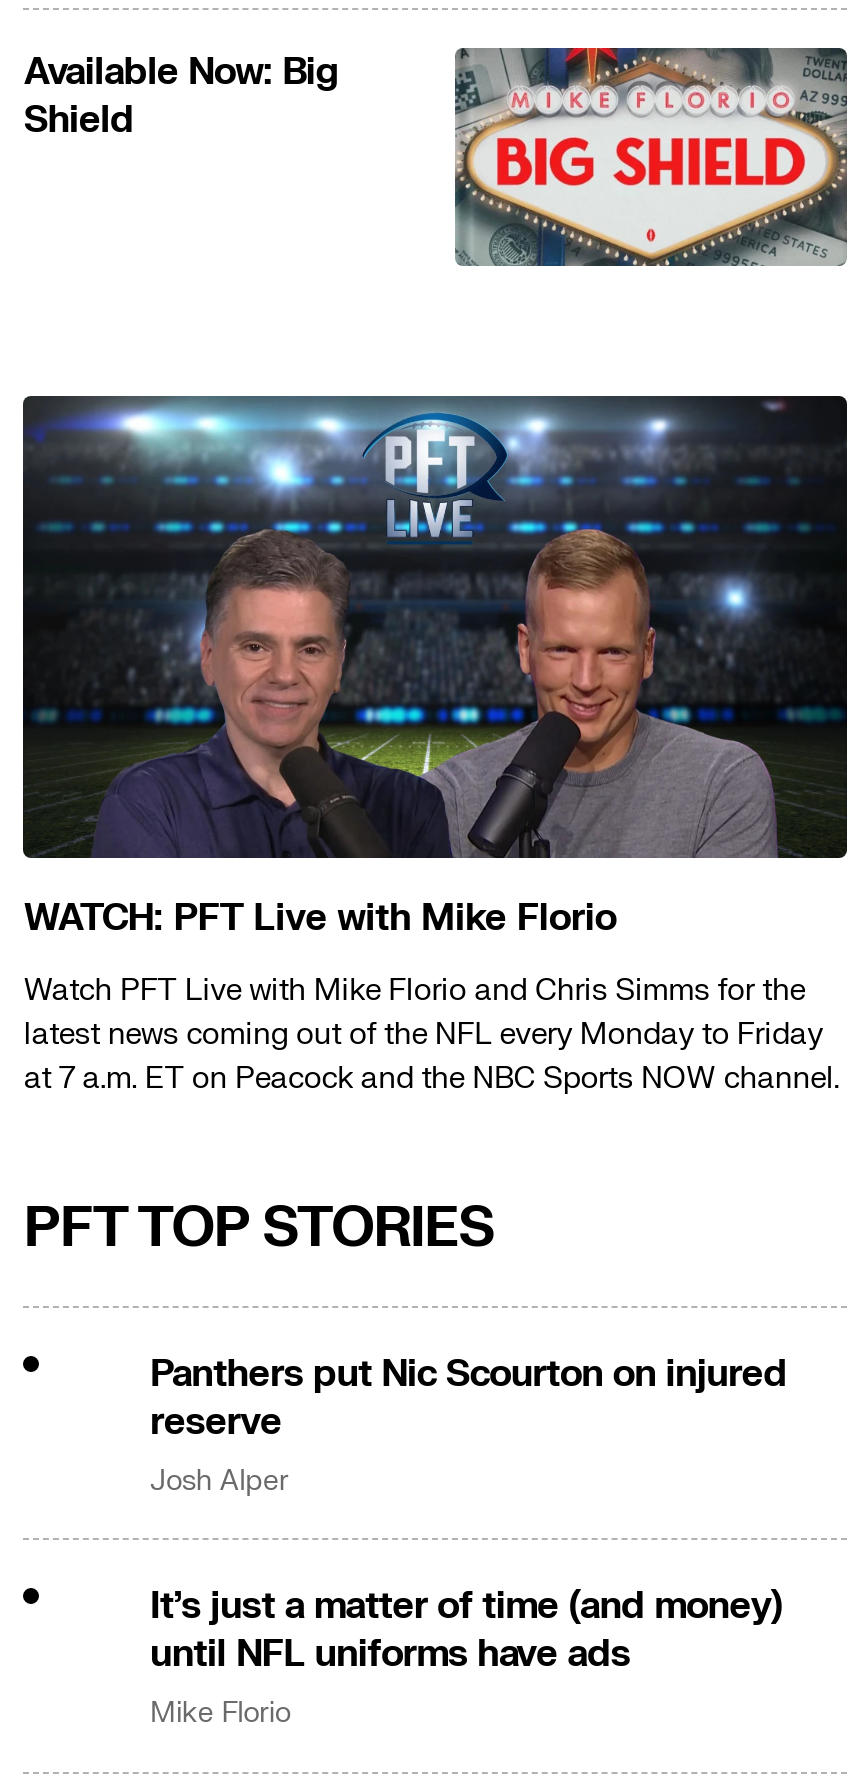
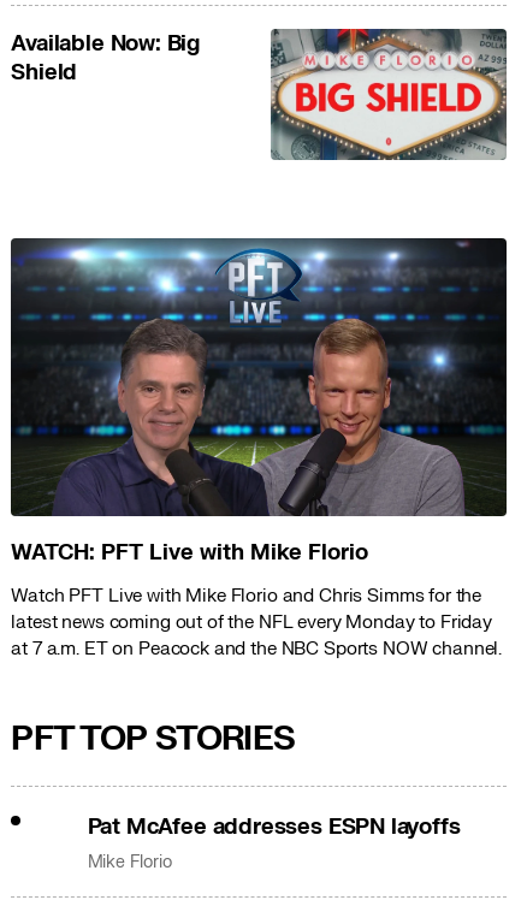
- Panthers put Nic Scourton on injured
- reserve
- Josh Alper
- It’s just a matter of time (and money)
- until NFL uniforms have ads
+ Pat McAfee addresses ESPN layoffs
